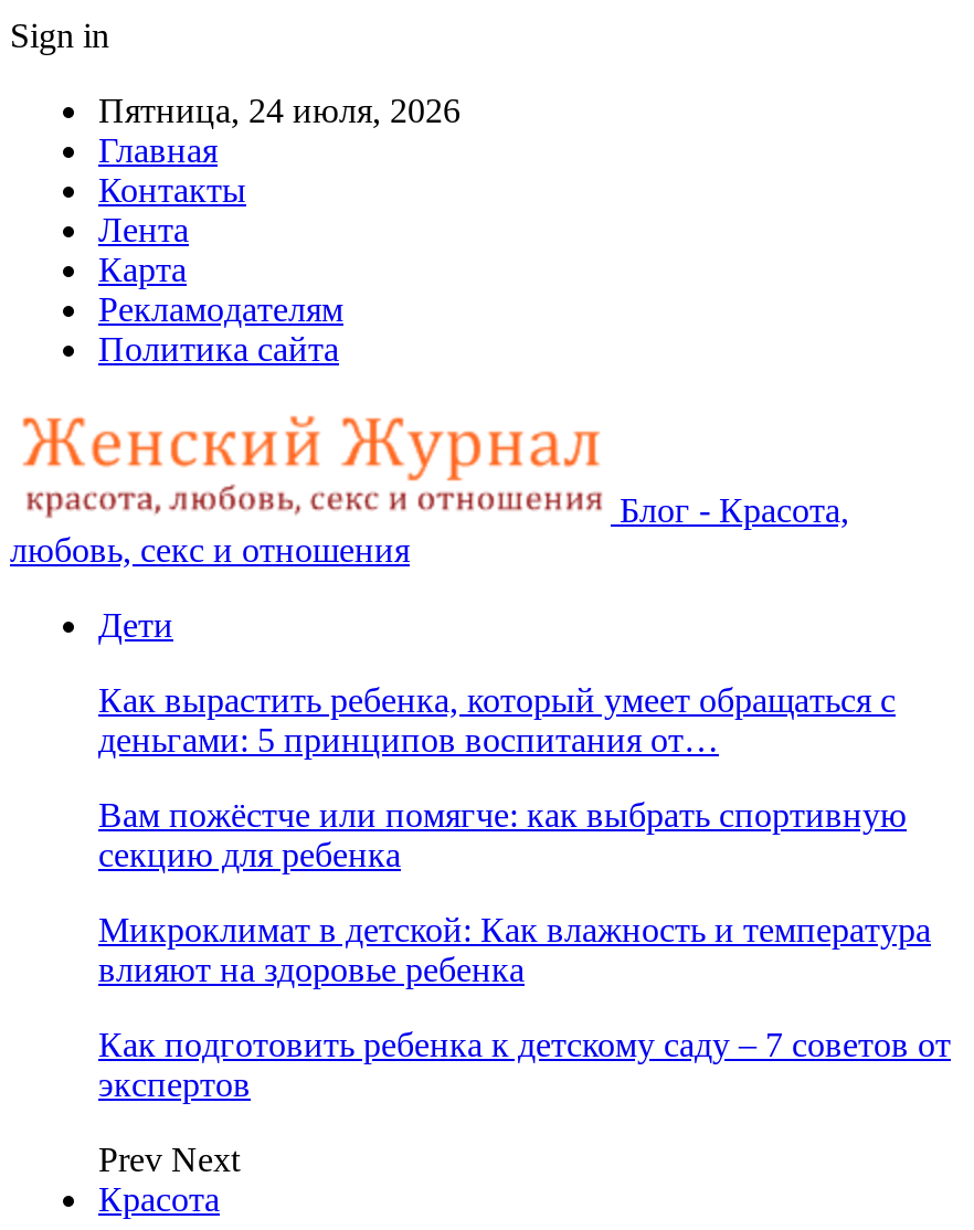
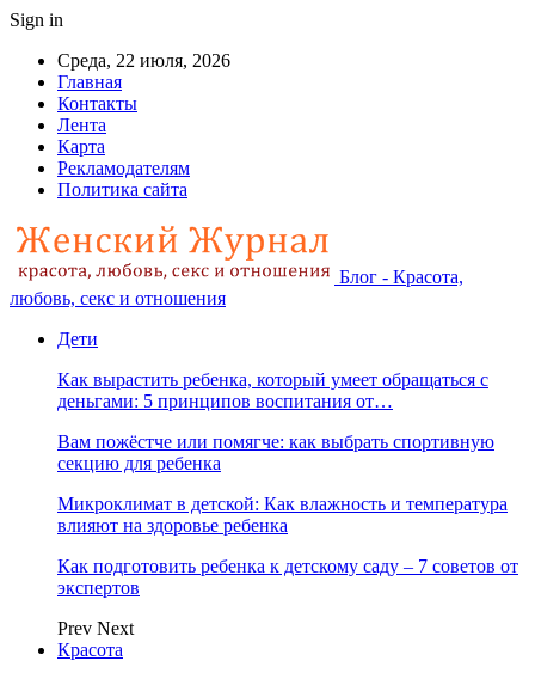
- Пятница, 24 июля, 2026
+ Среда, 22 июля, 2026
